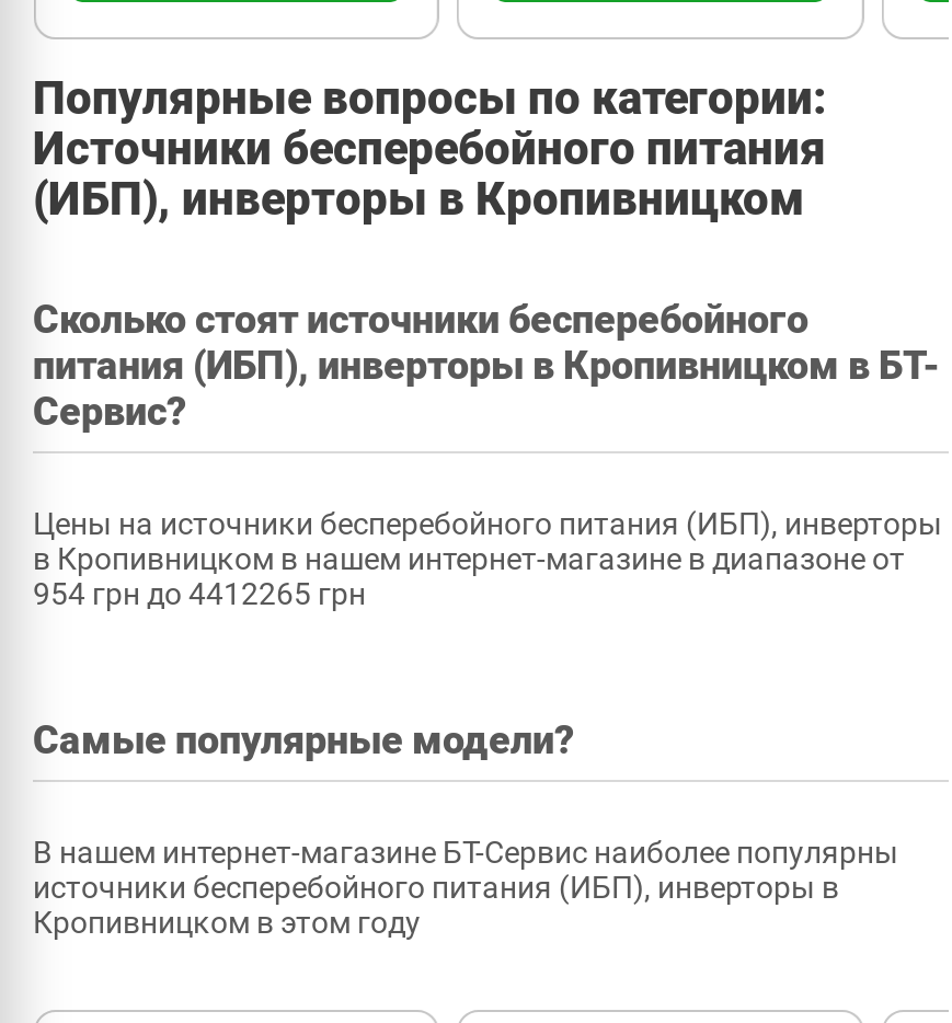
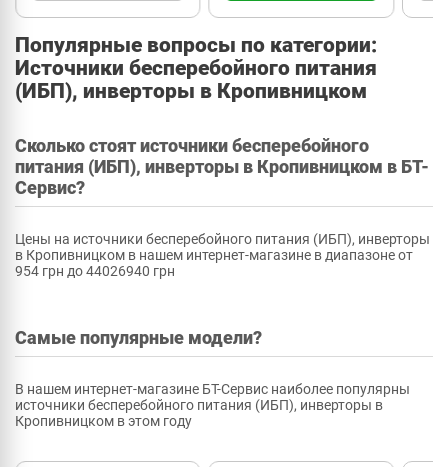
- 954 грн до 4412265 грн
+ 954 грн до 44026940 грн
